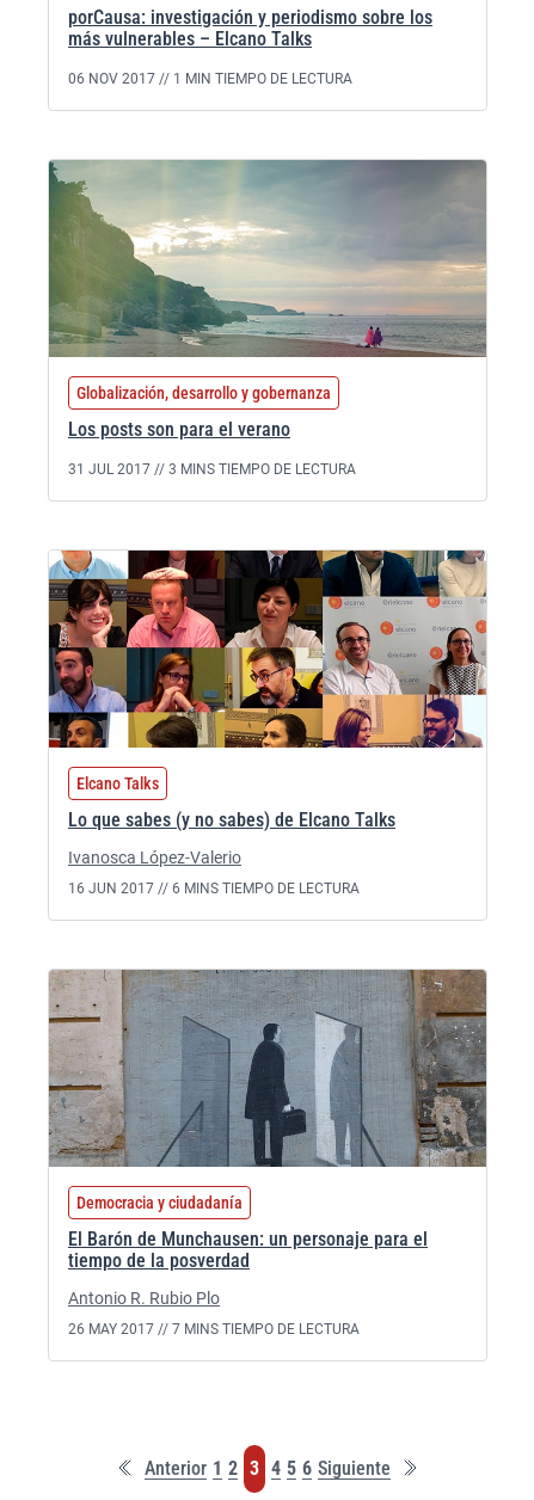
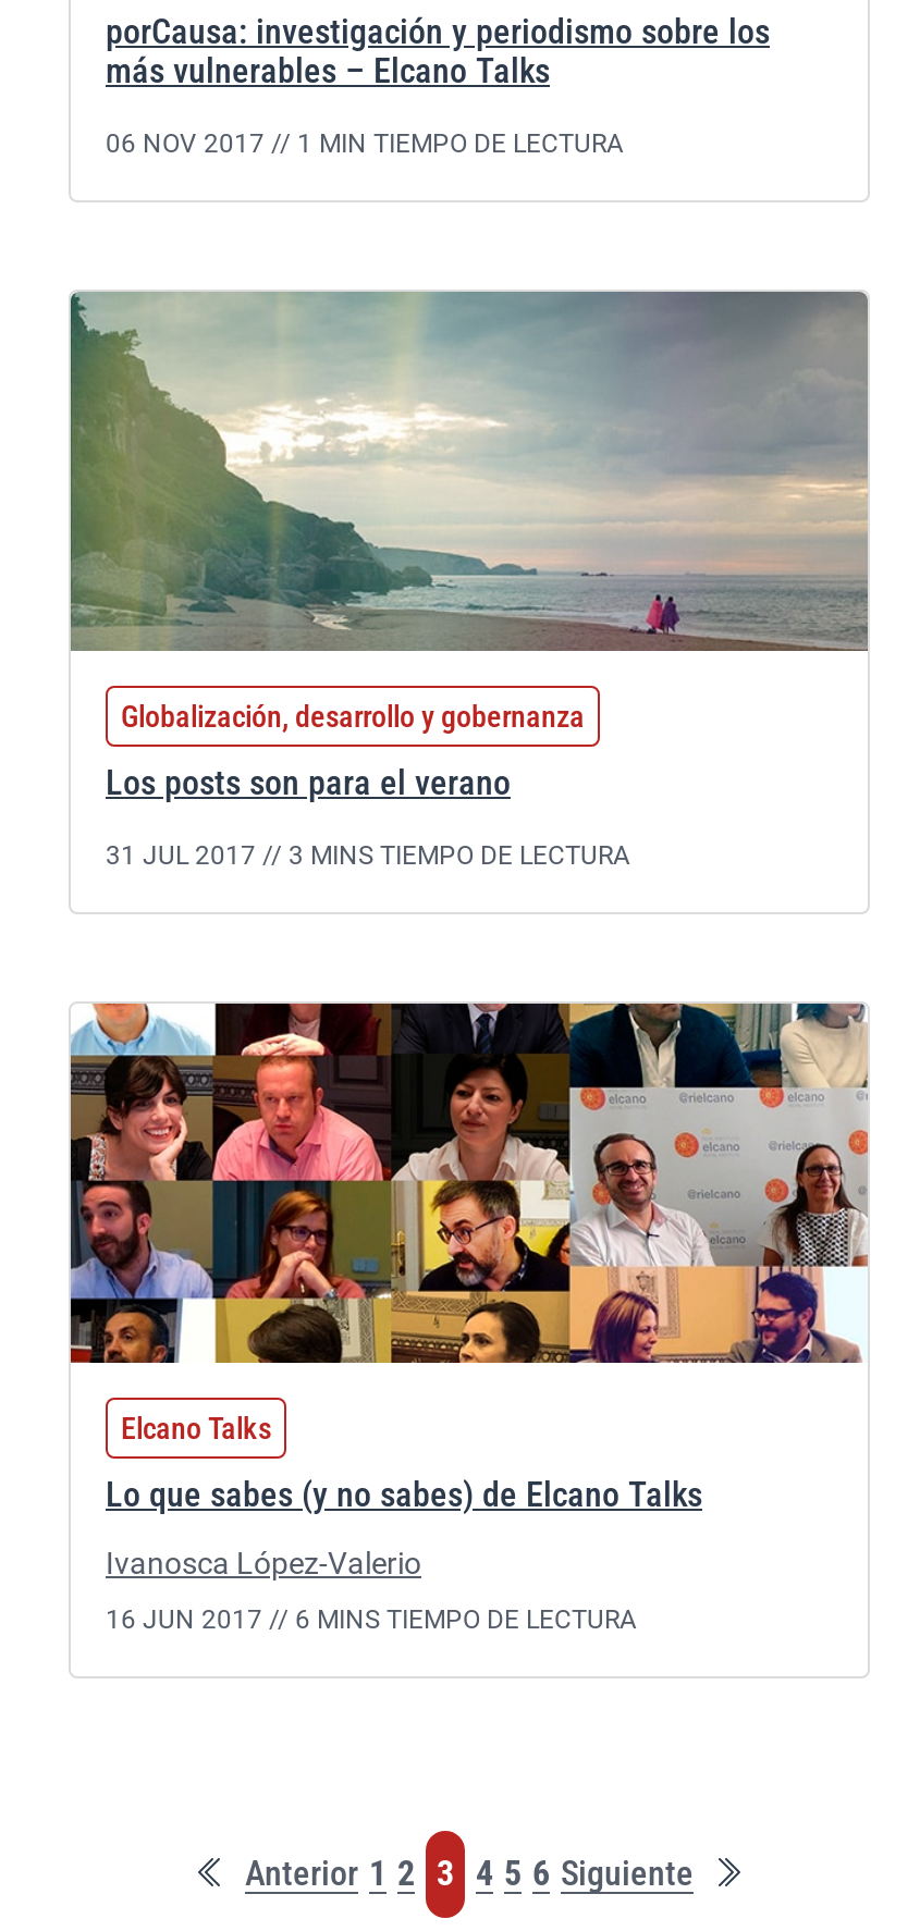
- [image]
- Democracia y ciudadanía
- El Barón de Munchausen: un personaje para el
- tiempo de la posverdad
- Antonio R. Rubio Plo
- 26 MAY 2017 // 7 MINS TIEMPO DE LECTURA
